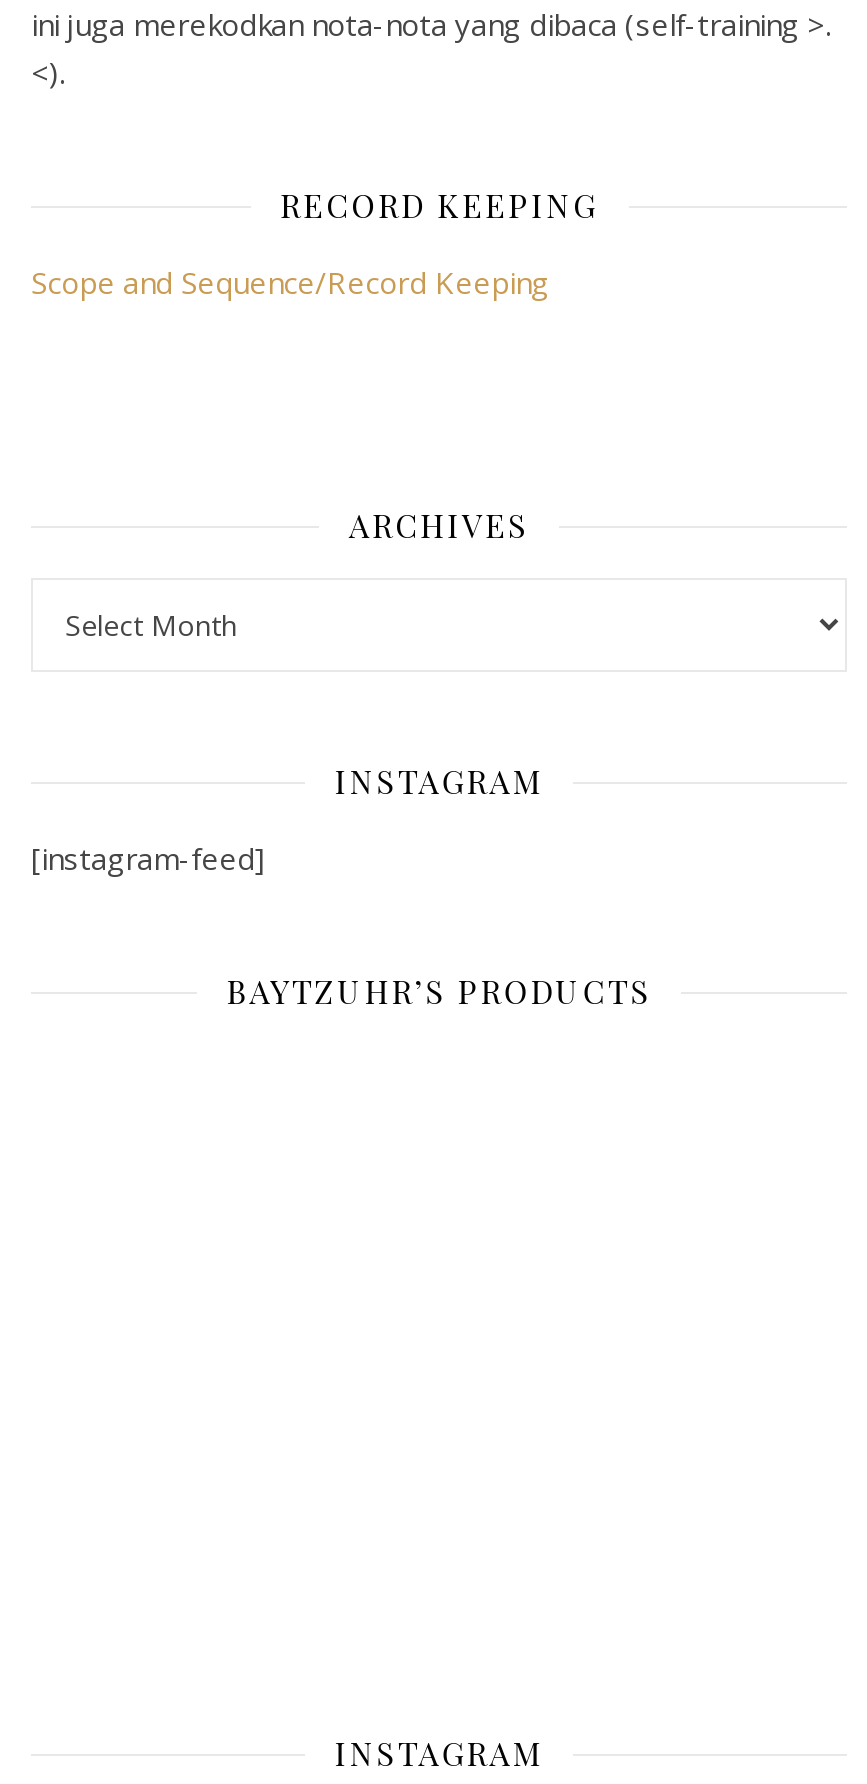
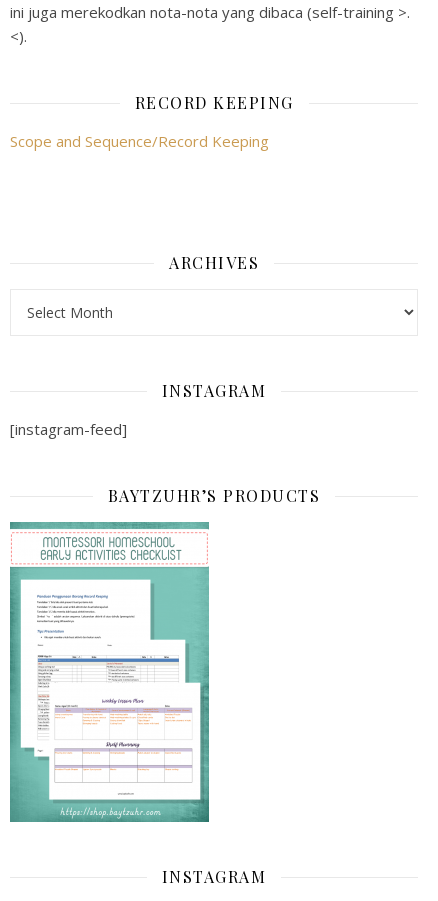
+ [image]
